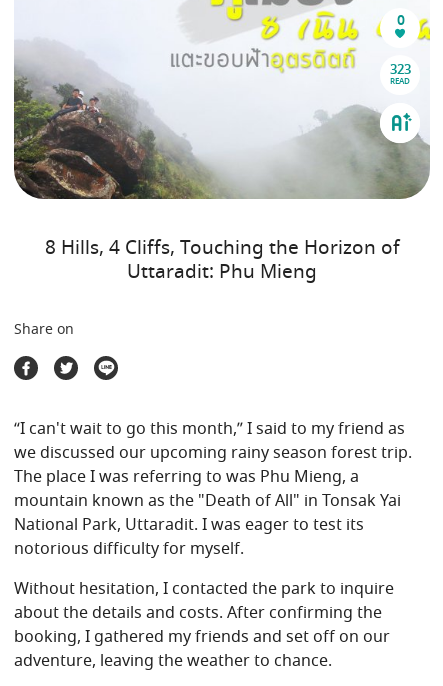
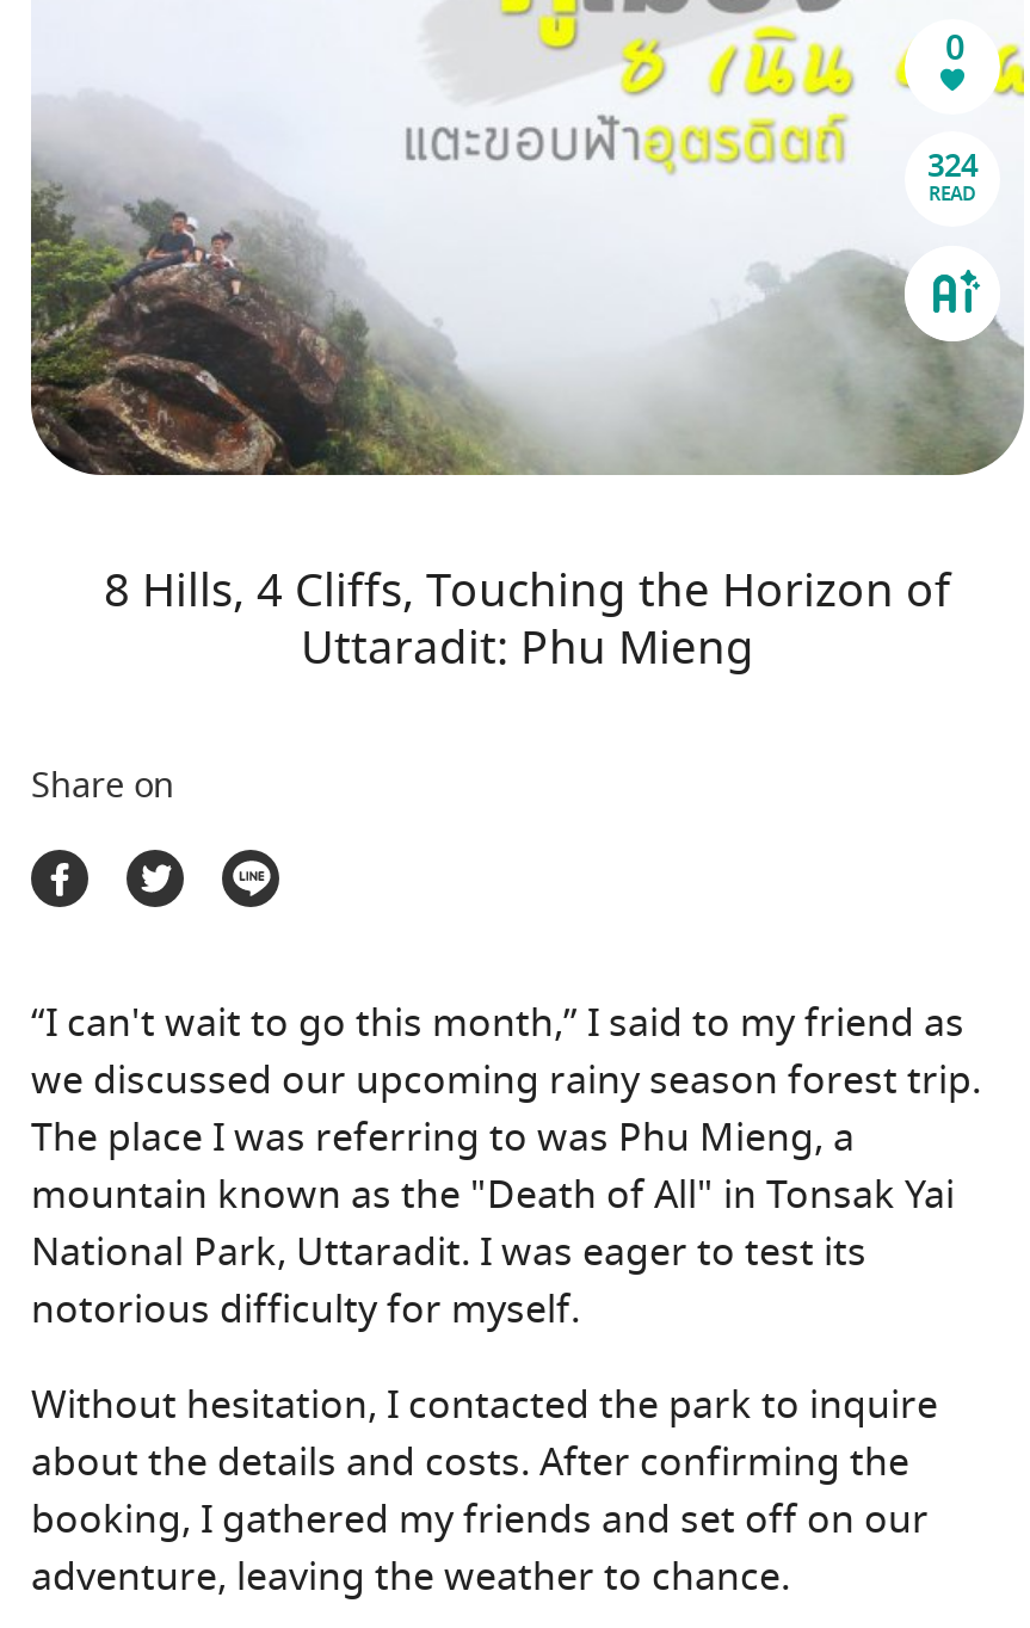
- 323
+ 324
